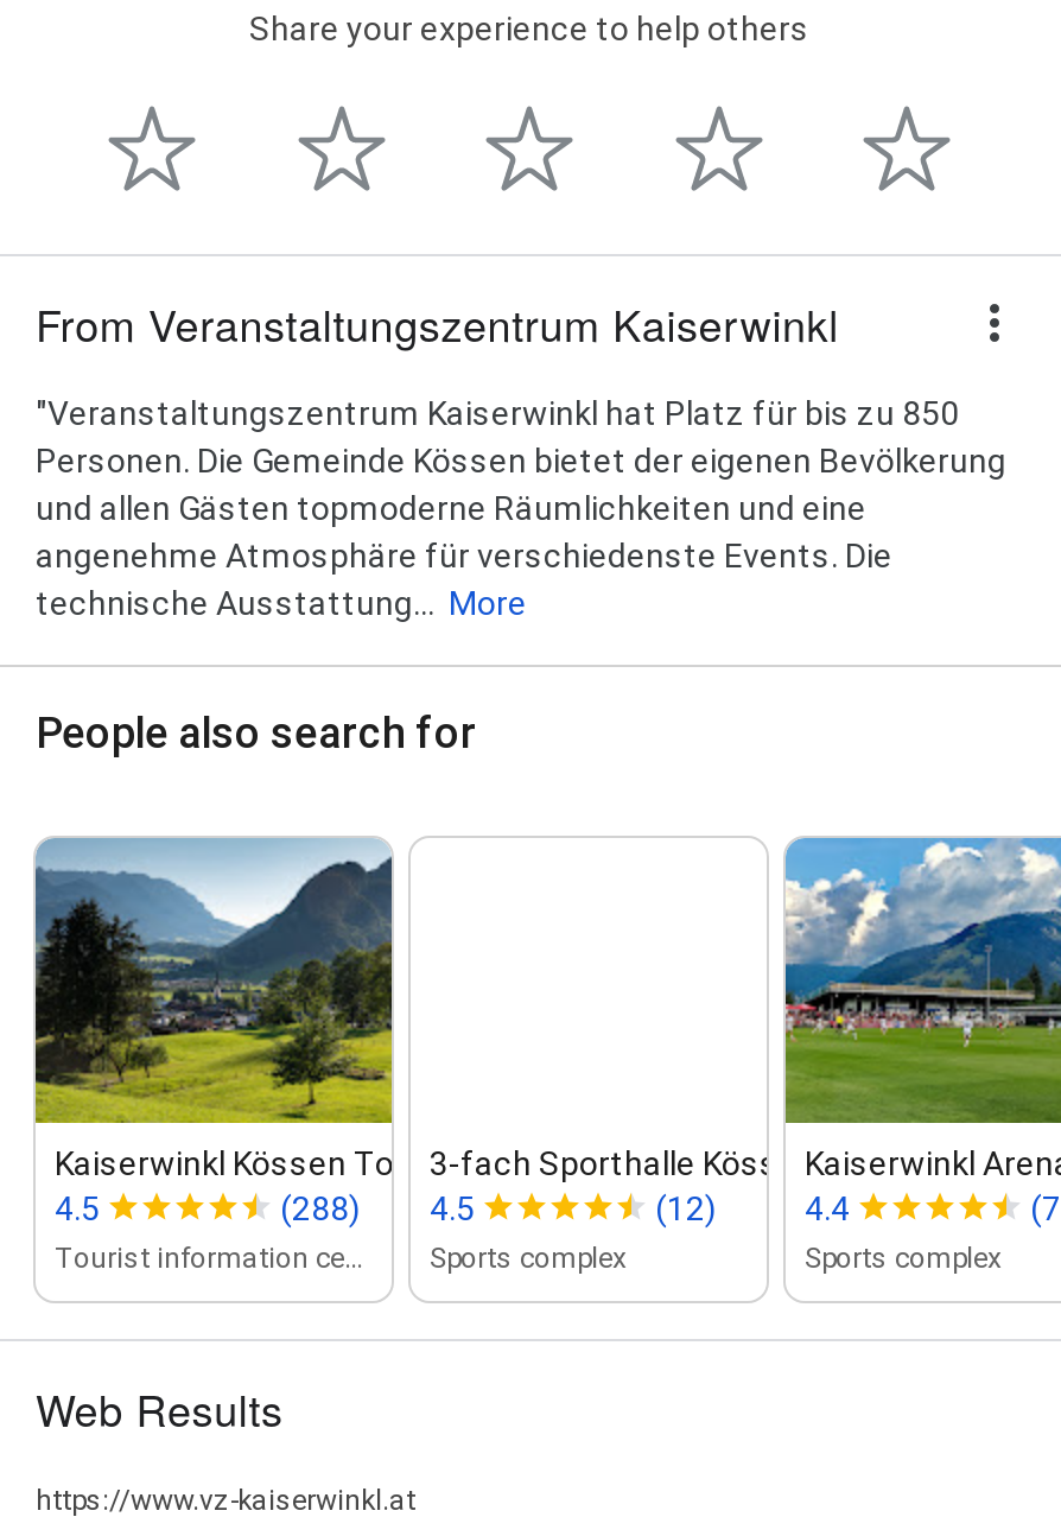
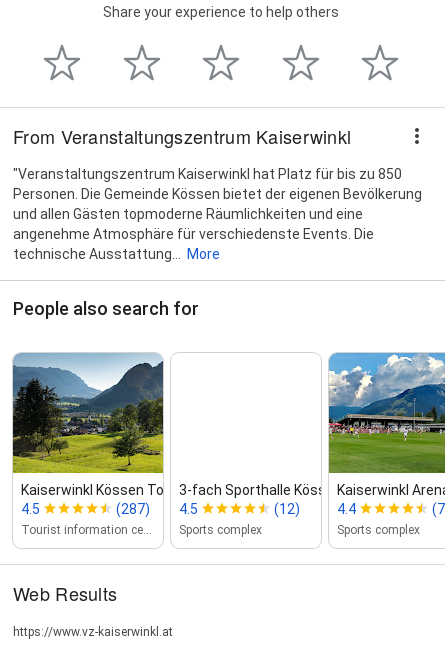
- (288) 4.5
+ (287) 4.5
